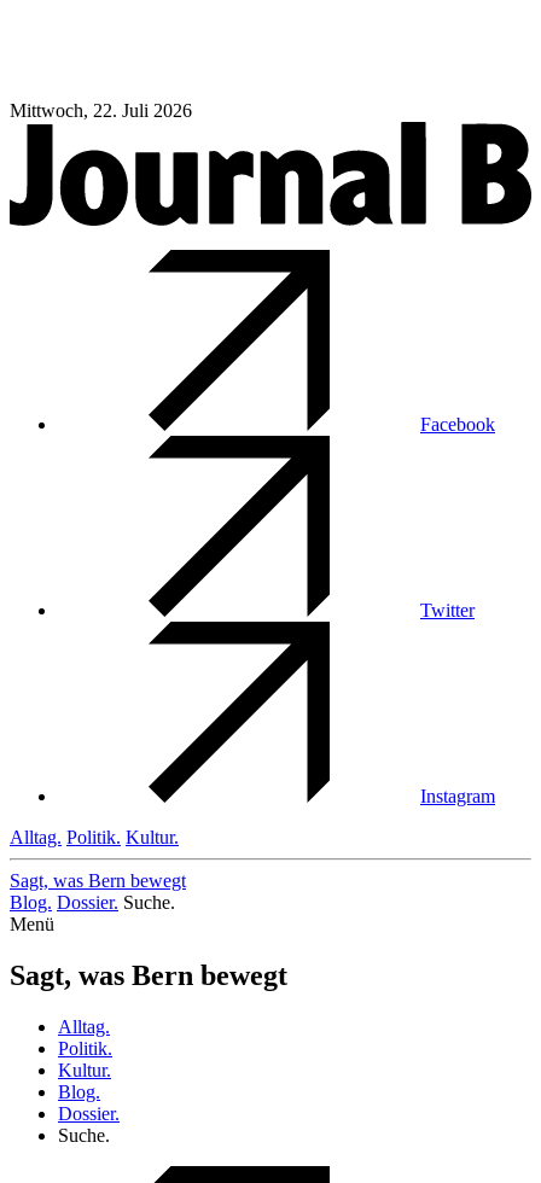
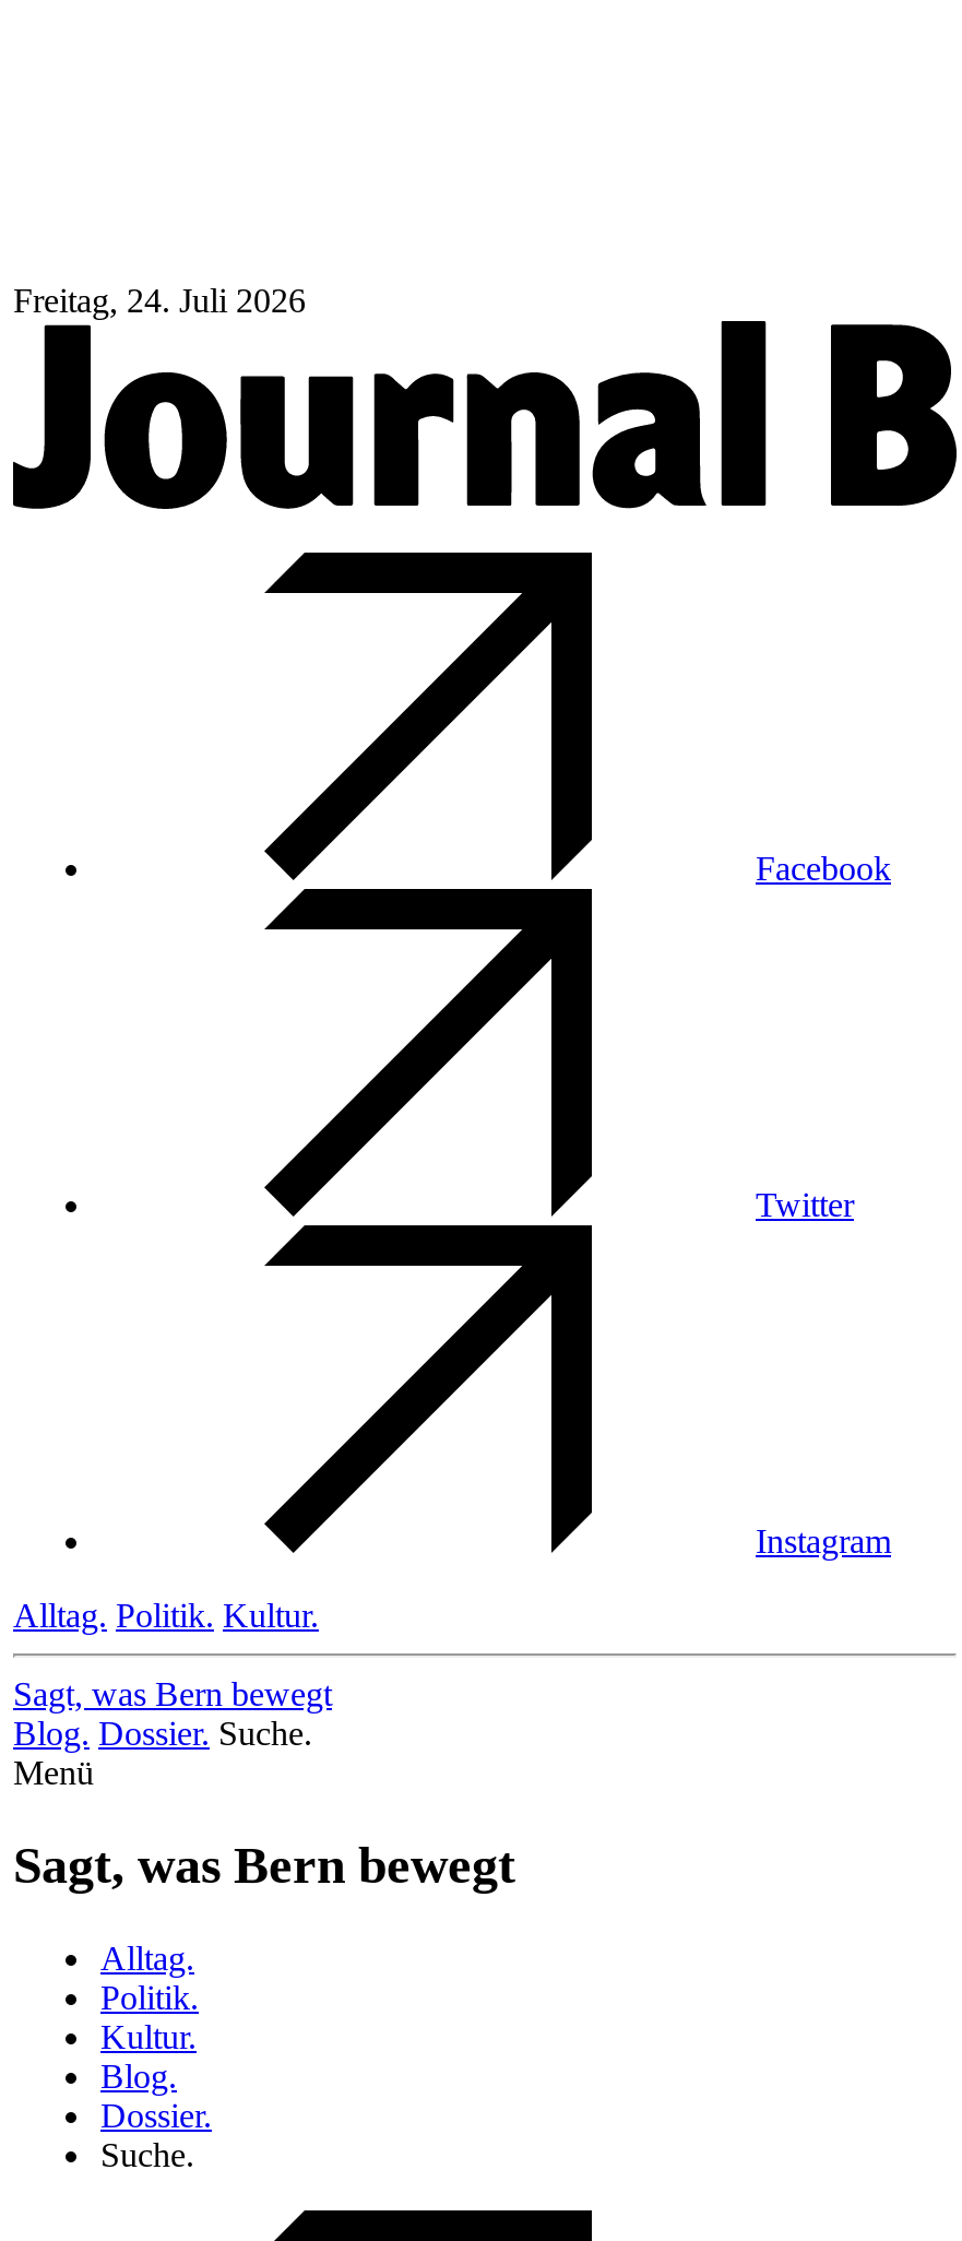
- Mittwoch, 22. Juli 2026
+ Freitag, 24. Juli 2026
